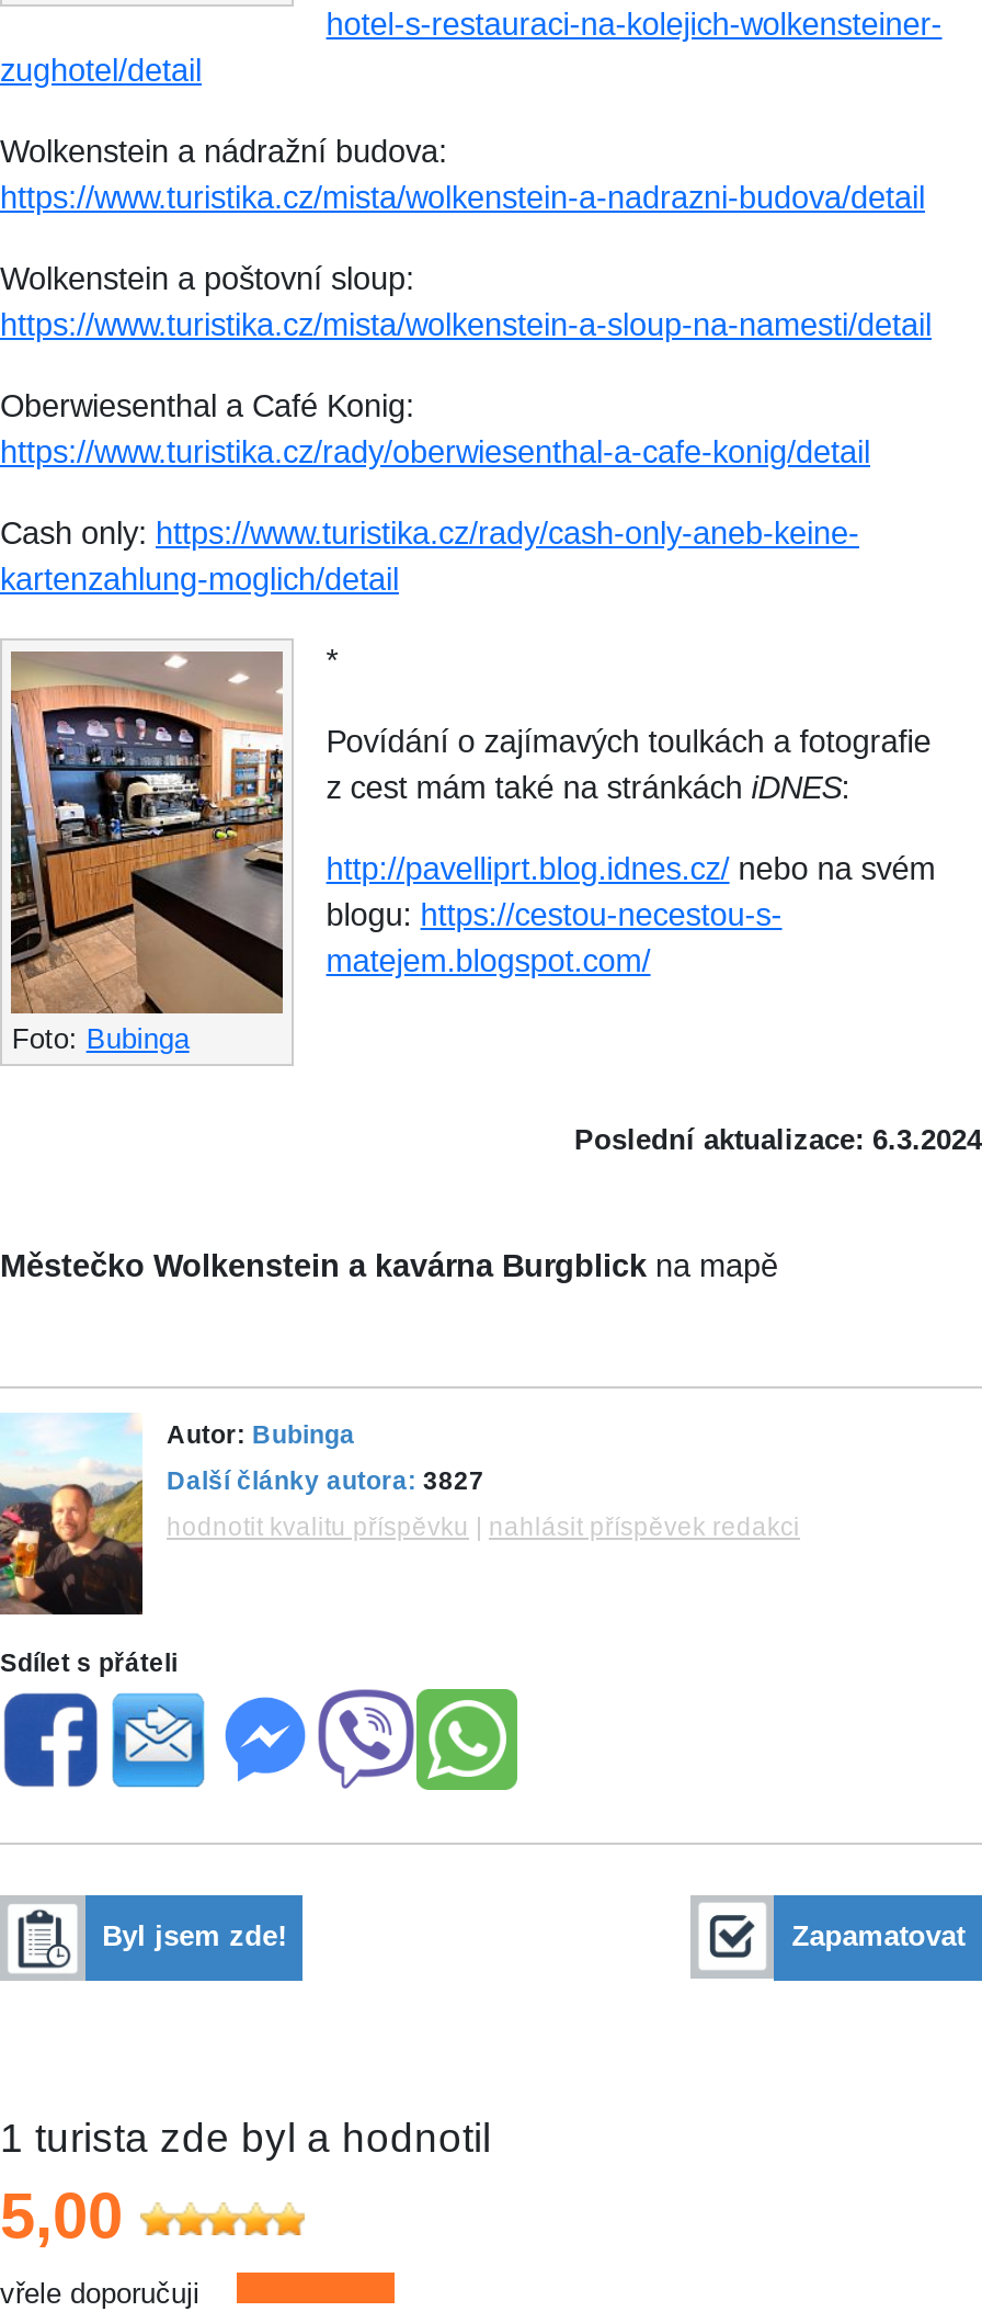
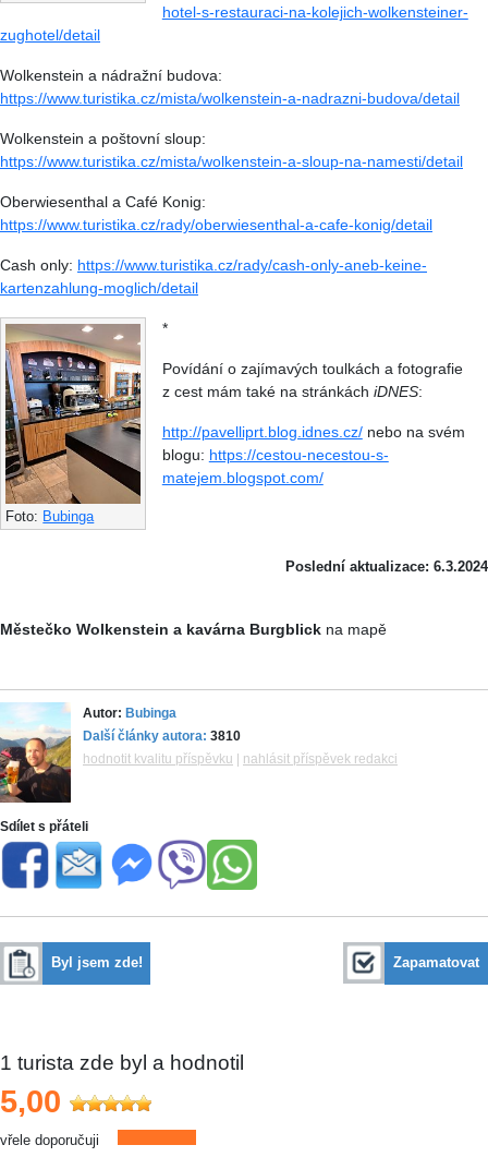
- Další články autora: 3827
+ Další články autora: 3810
